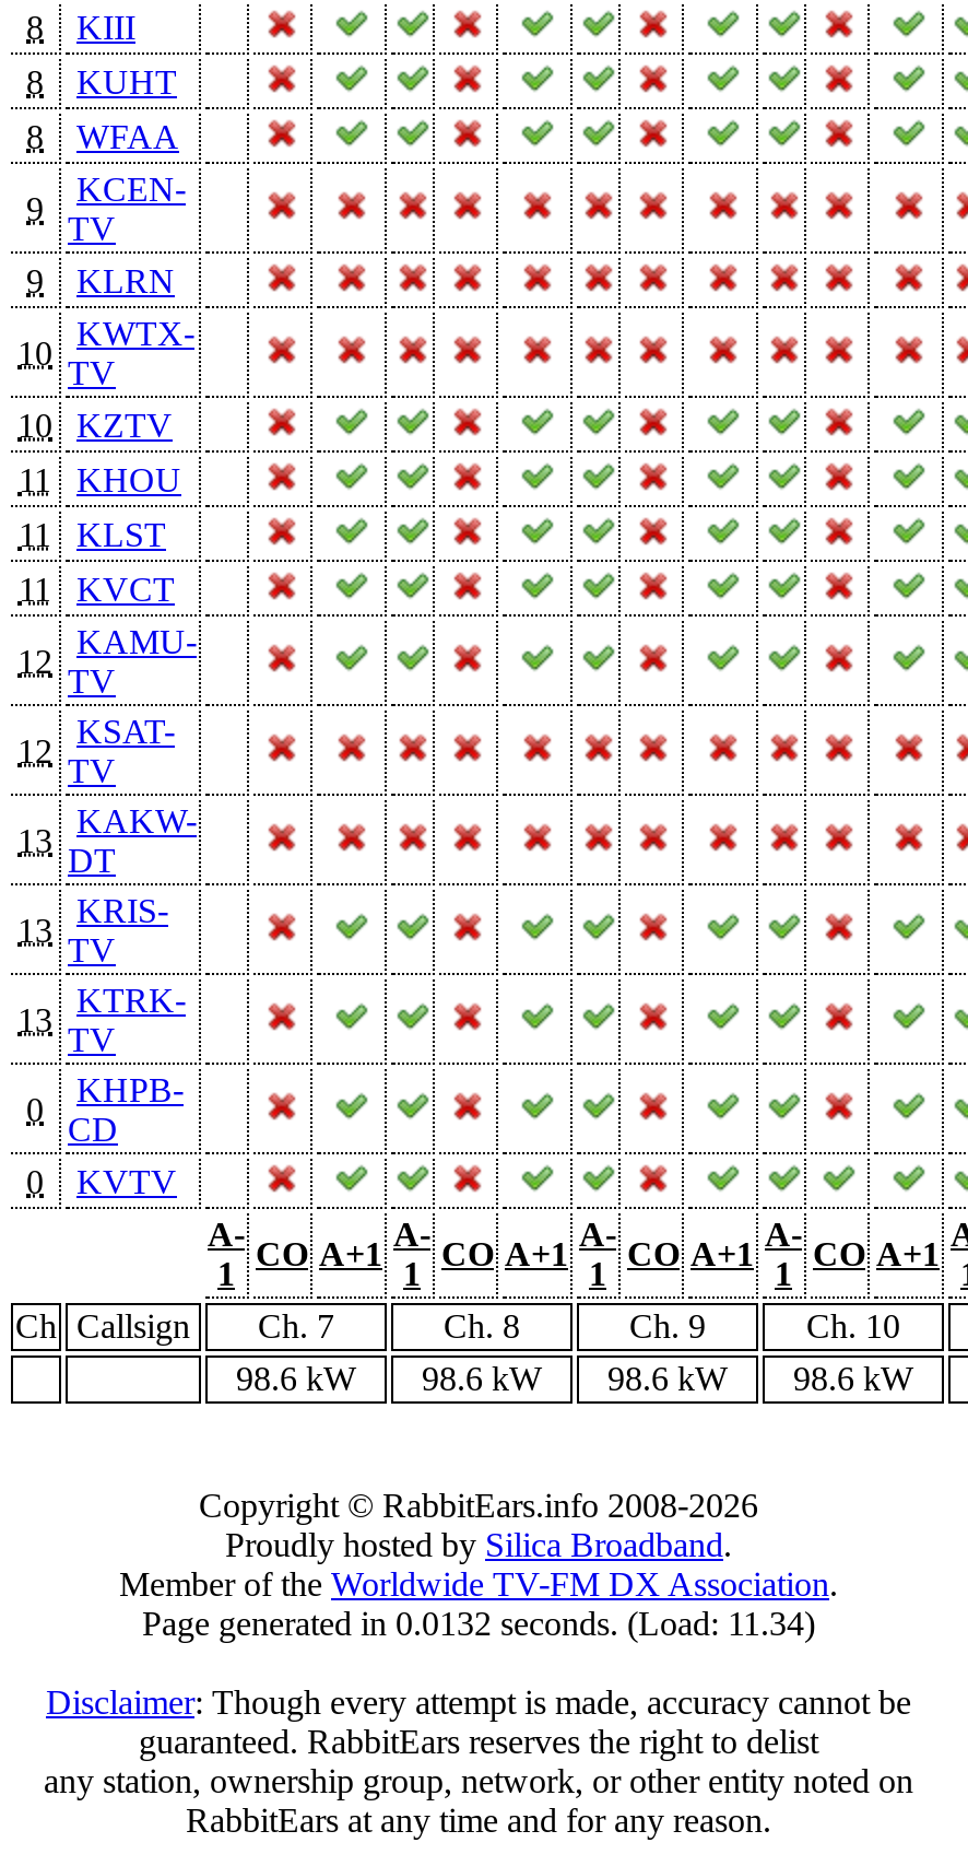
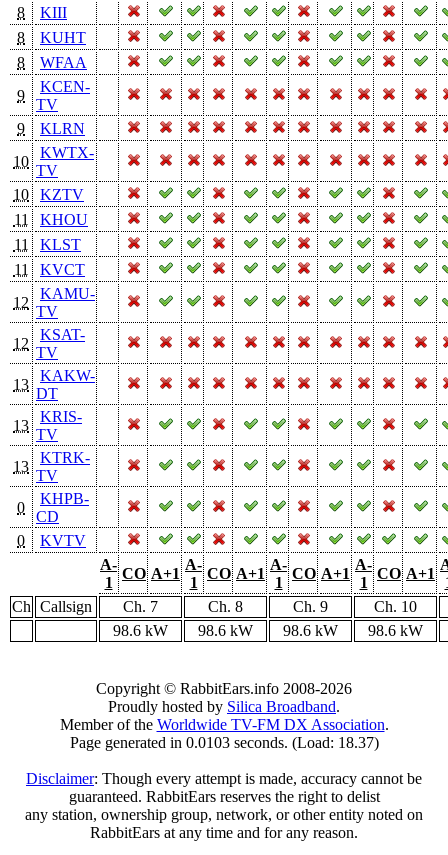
- Page generated in 0.0132 seconds. (Load: 11.34)
+ Page generated in 0.0103 seconds. (Load: 18.37)
